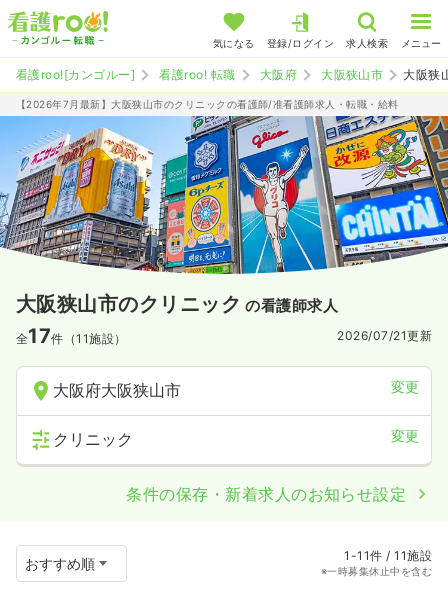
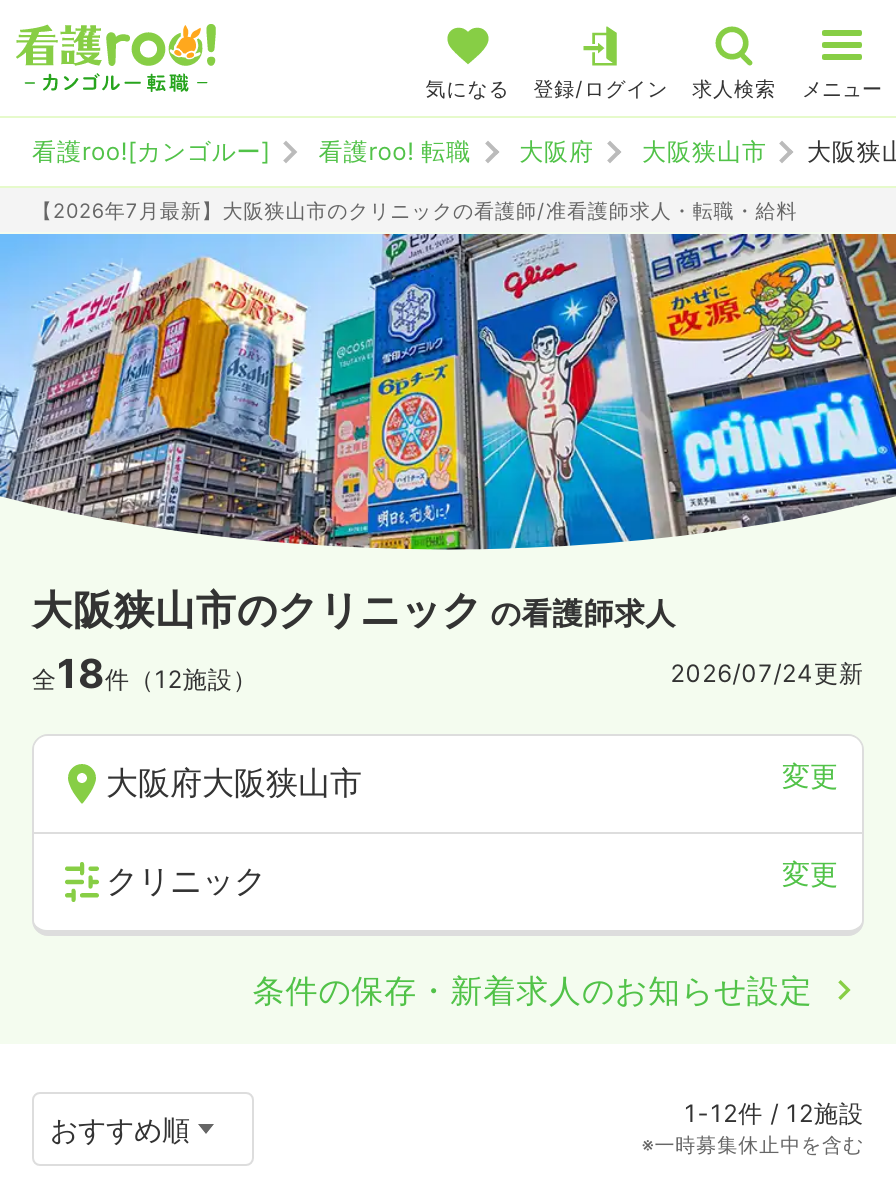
- 全17件（11施設）
+ 全18件（12施設）

- 2026/07/21更新
+ 2026/07/24更新

- 1-11件 / 11施設
+ 1-12件 / 12施設
